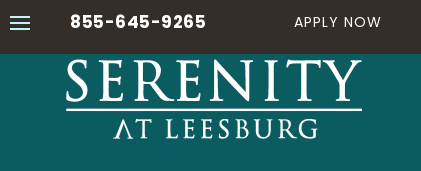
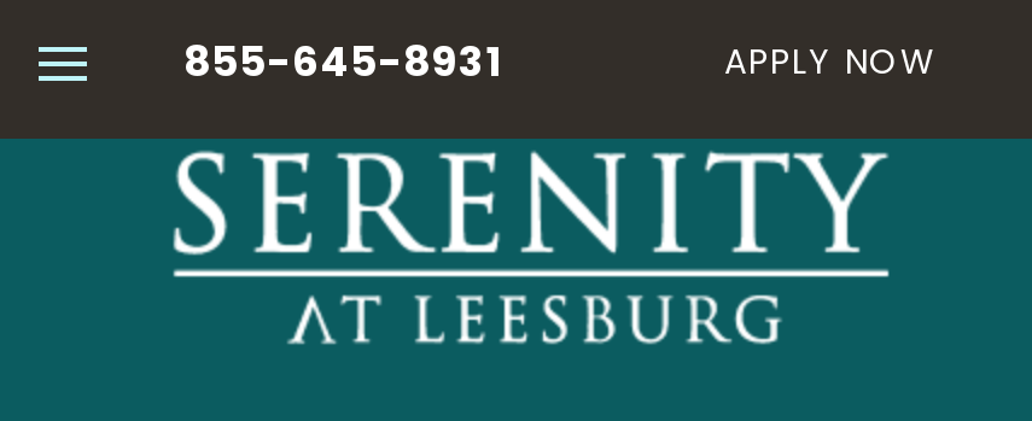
- 855-645-9265
+ 855-645-8931
